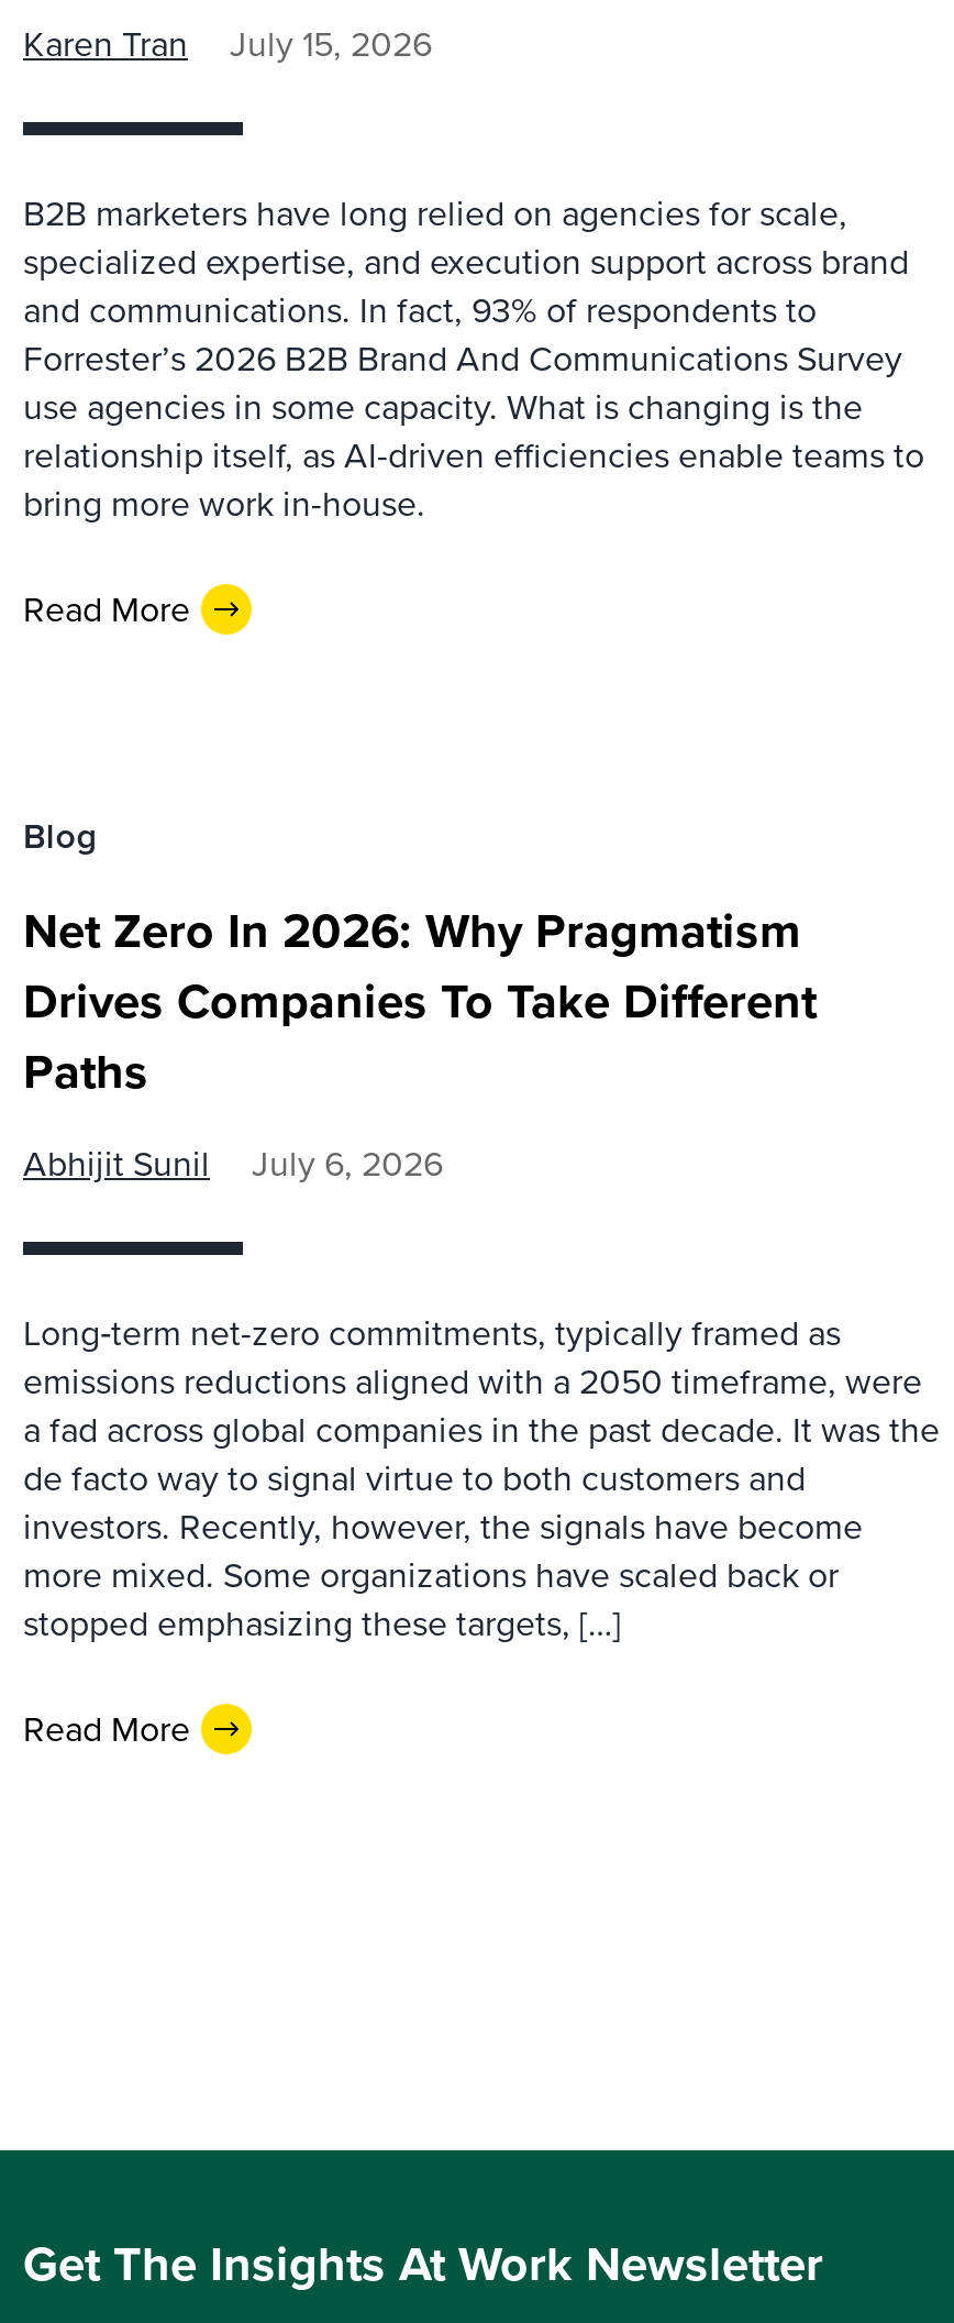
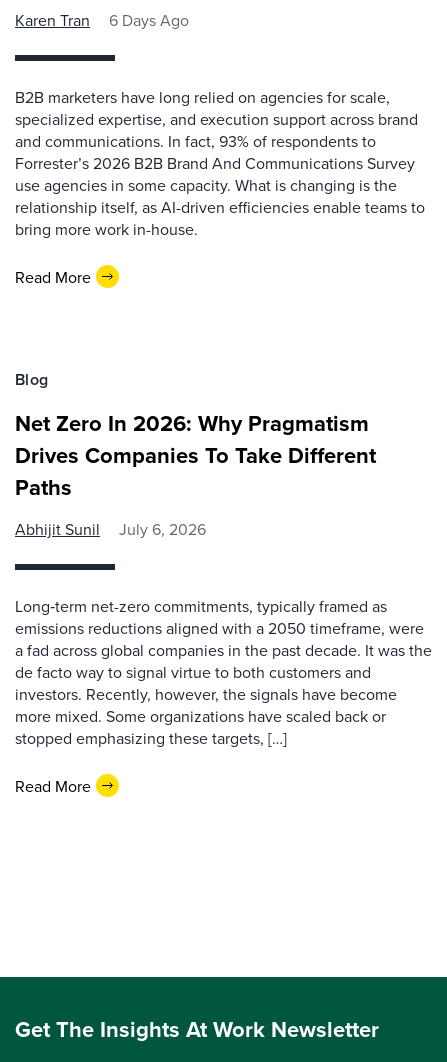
- Karen Tran July 15, 2026
+ Karen Tran 6 Days Ago
